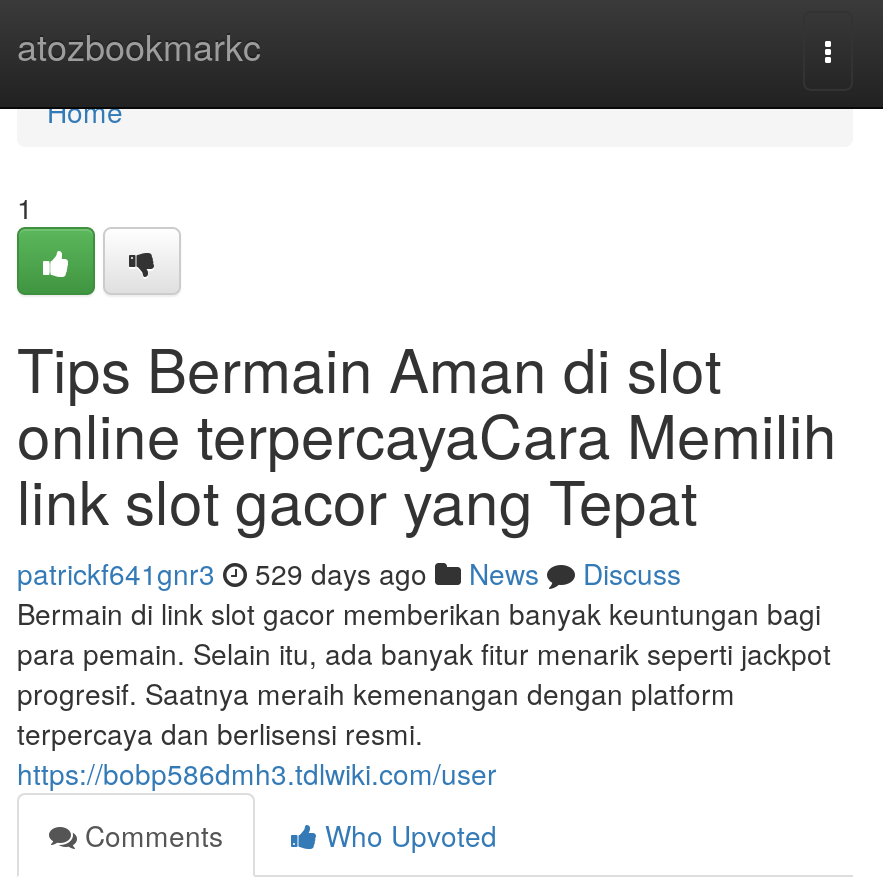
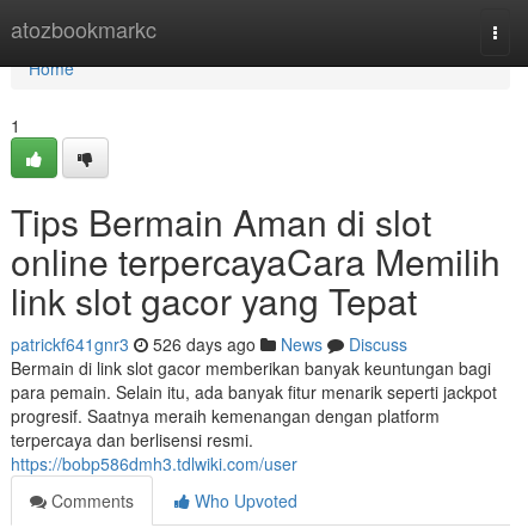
- patrickf641gnr3 529 days ago News Discuss
+ patrickf641gnr3 526 days ago News Discuss
